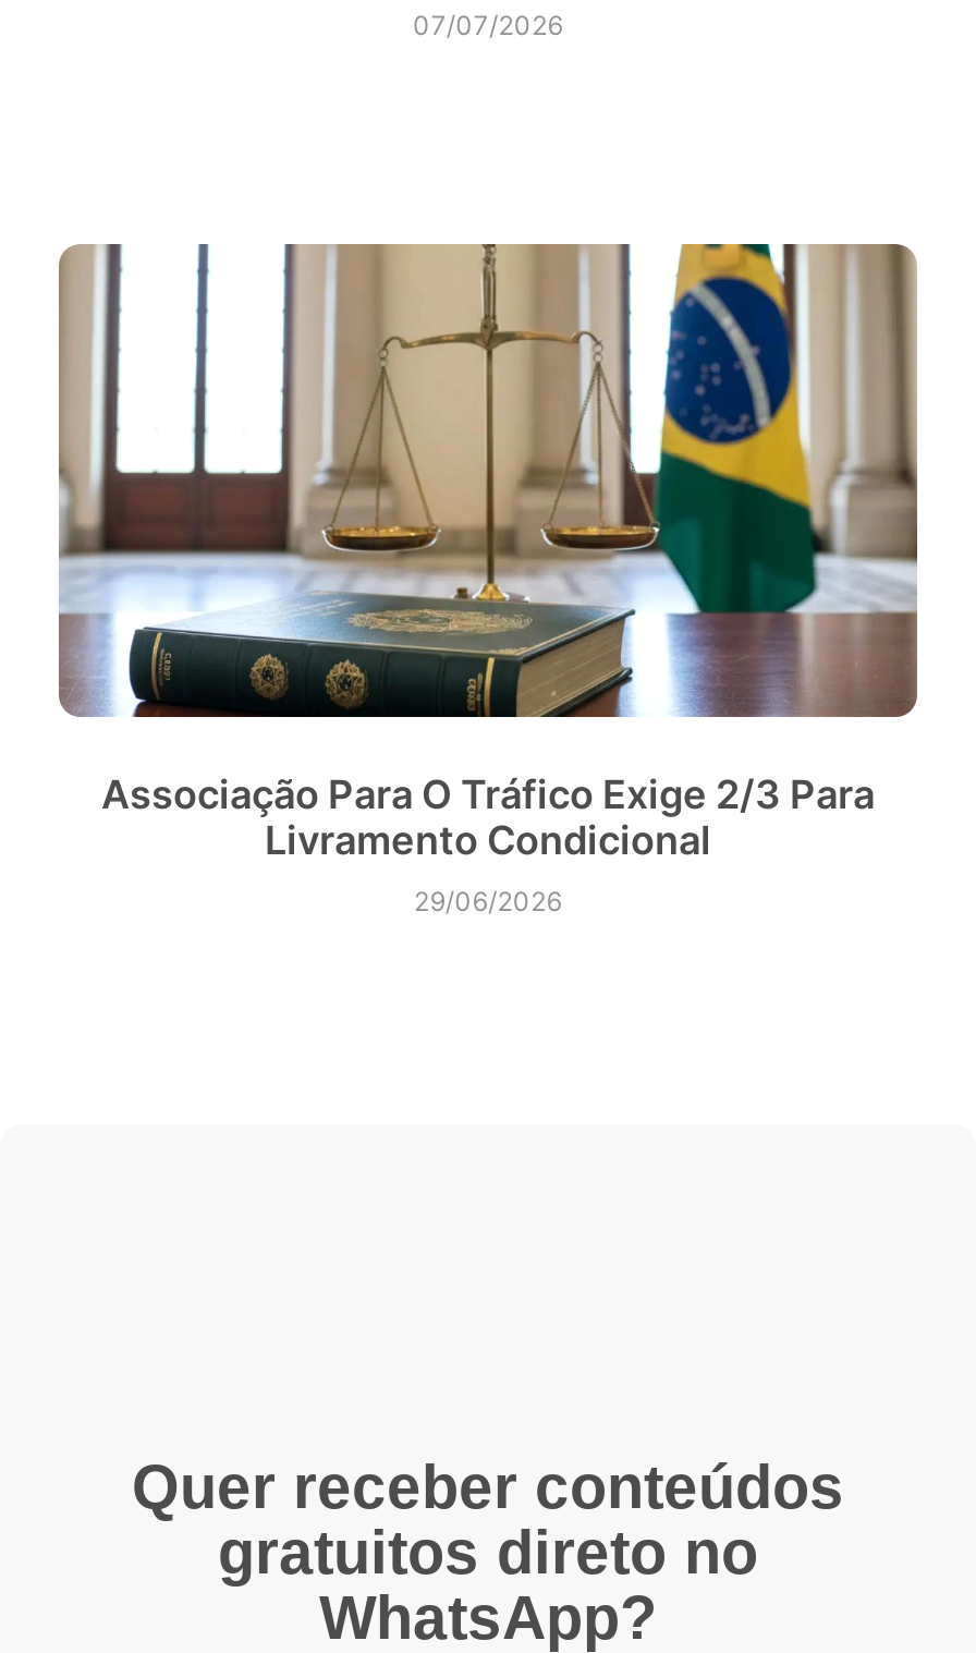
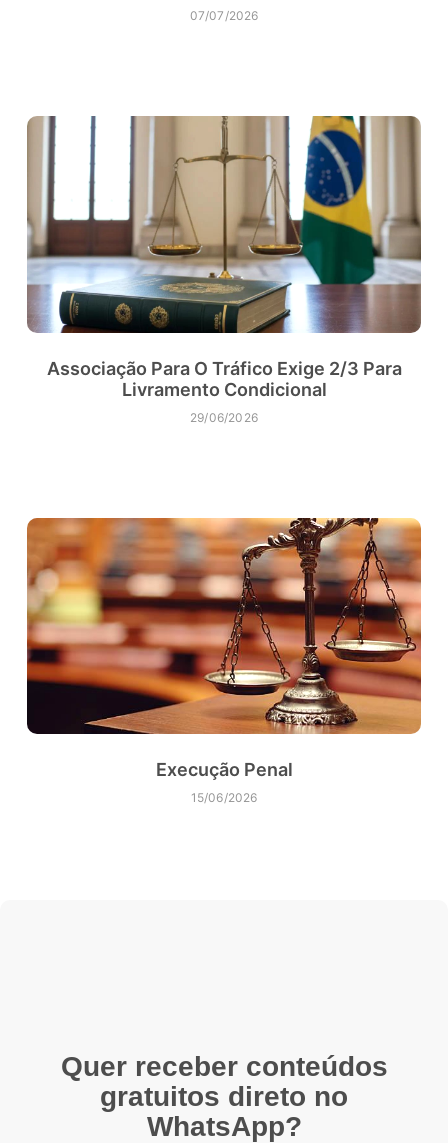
+ [image]
+ Execução Penal
+ 15/06/2026
